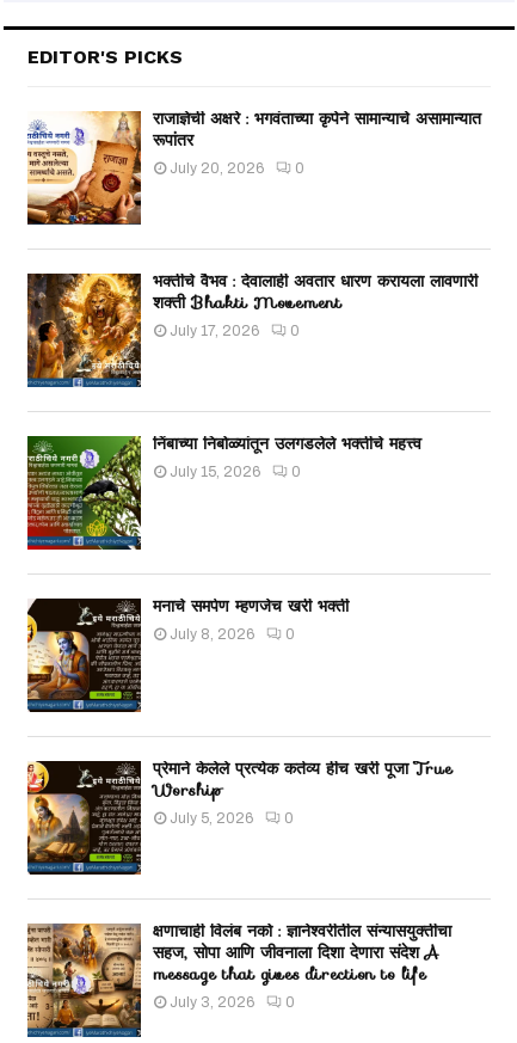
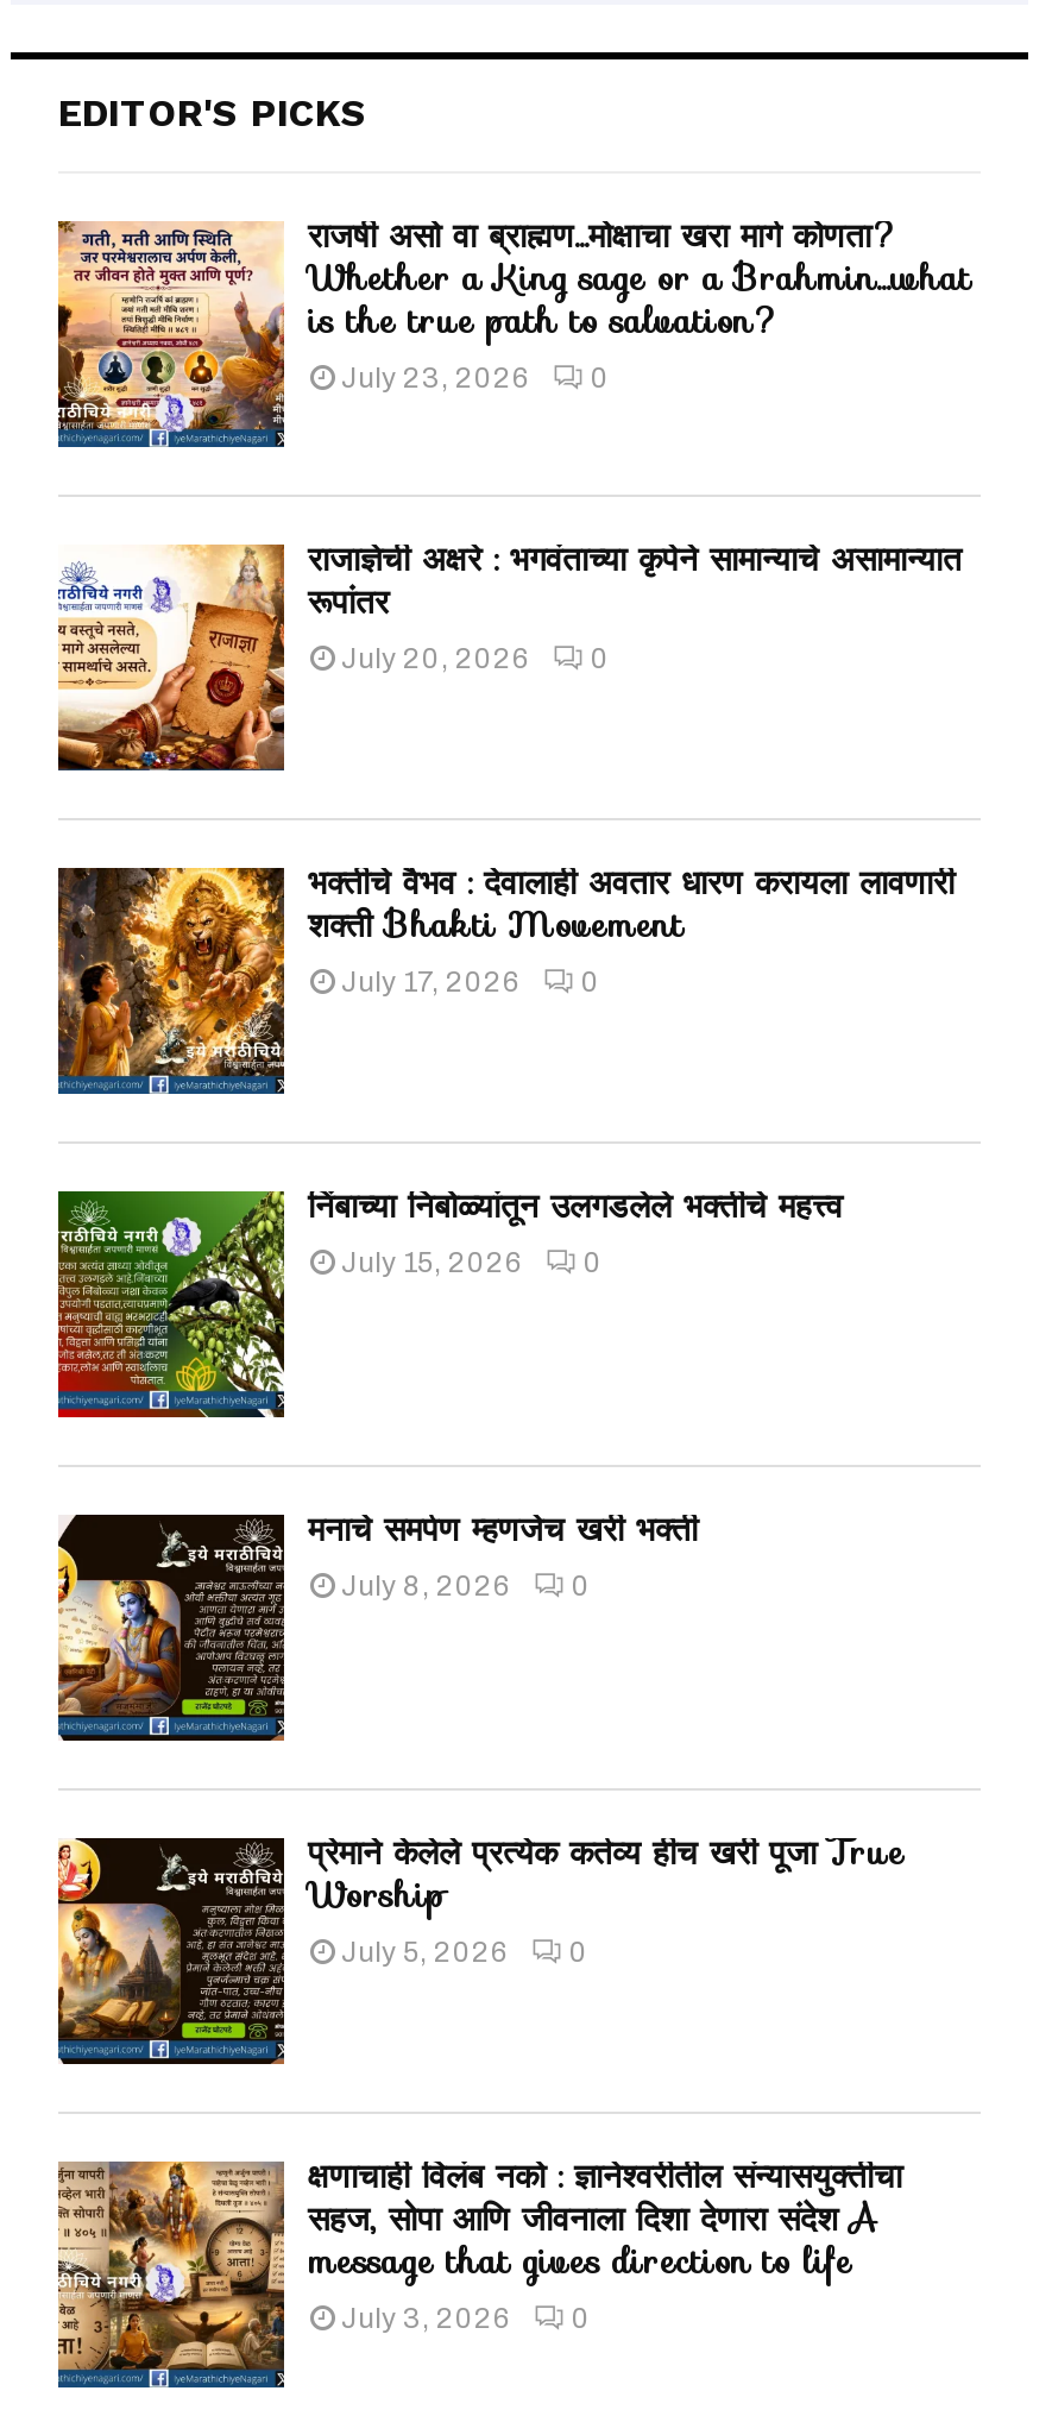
+ [image]
+ राजर्षी असो वा ब्राह्मण…मोक्षाचा खरा मार्ग कोणता?
+ Whether a King sage or a Brahmin…what
+ is the true path to salvation?
+ July 23, 2026
+ 0
